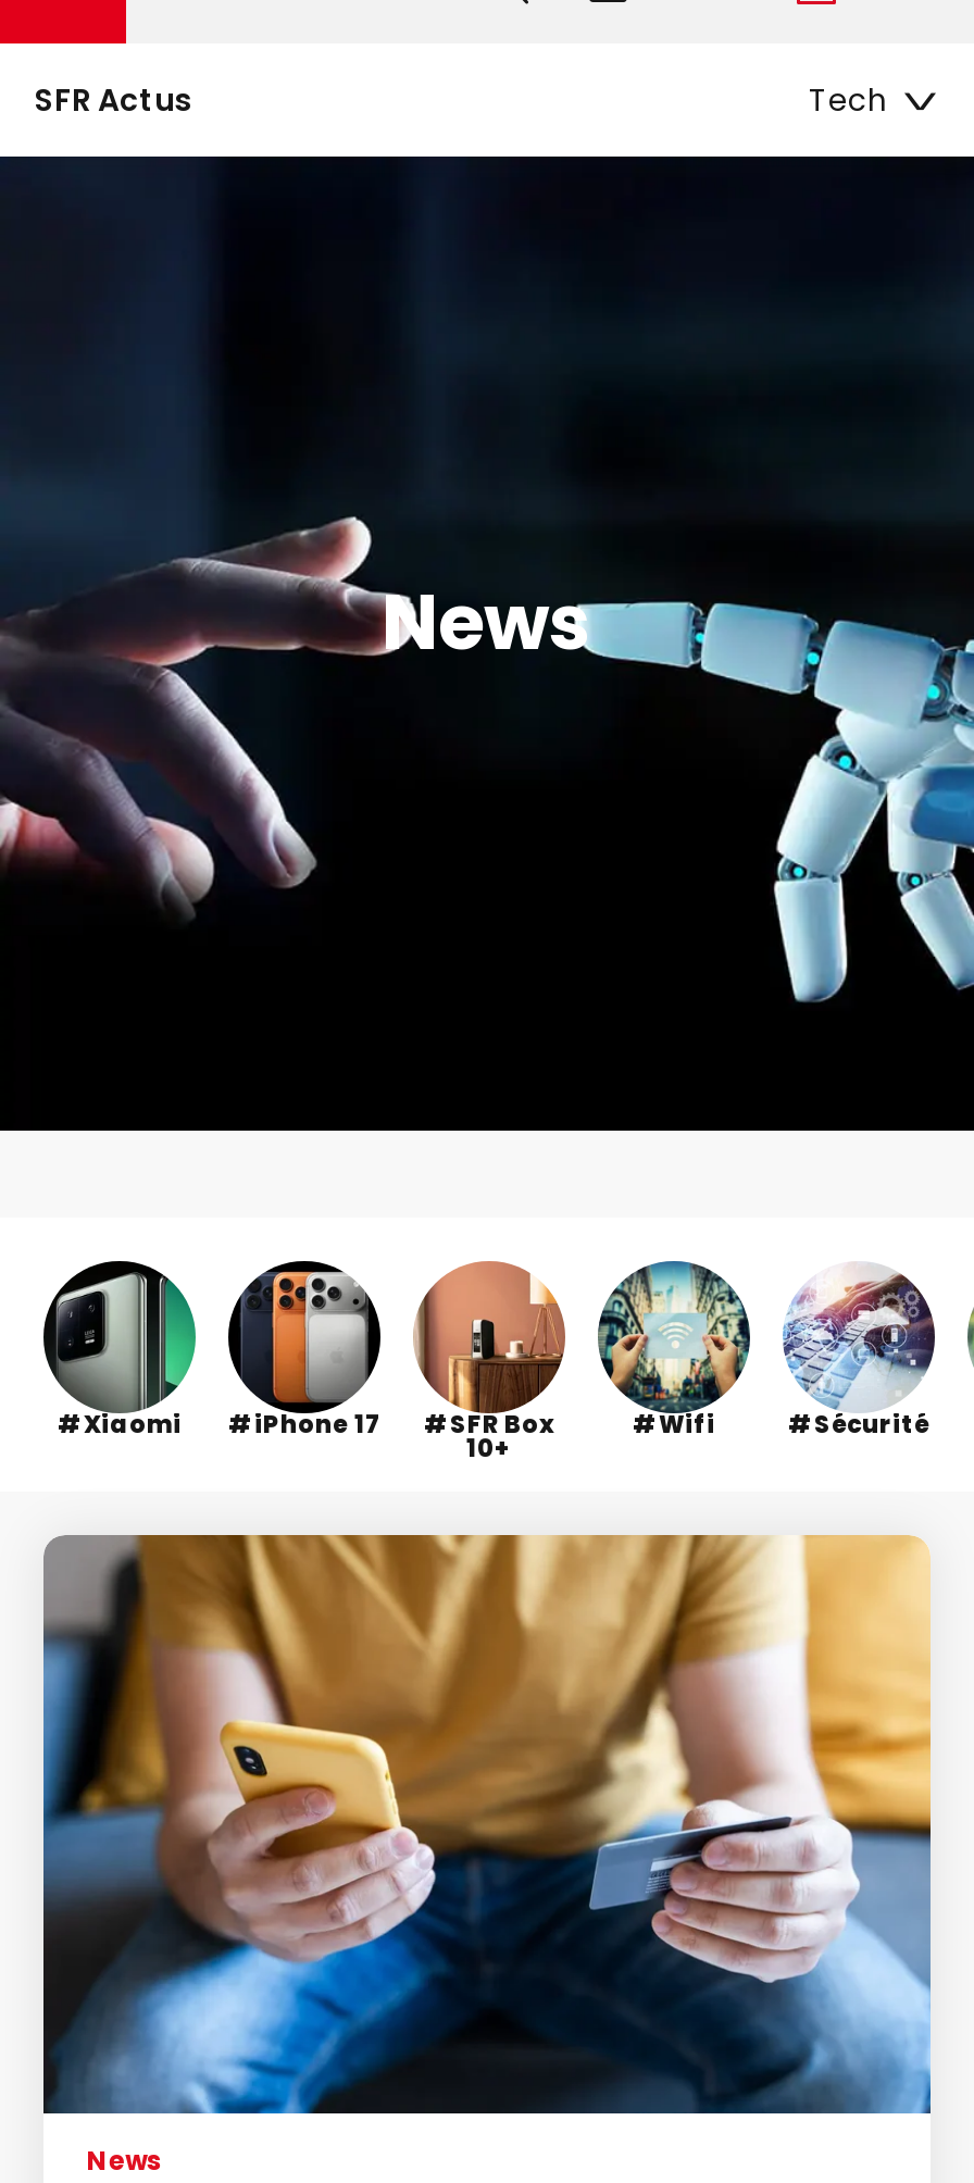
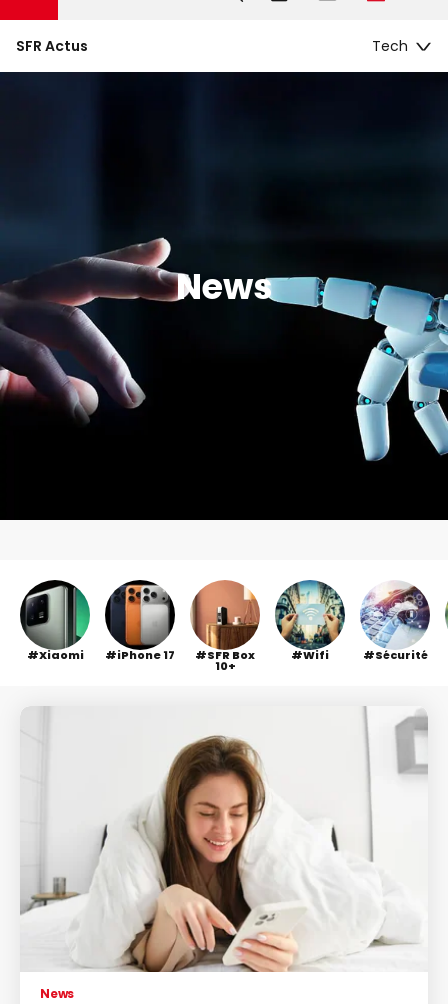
- [image]
+ [image]
